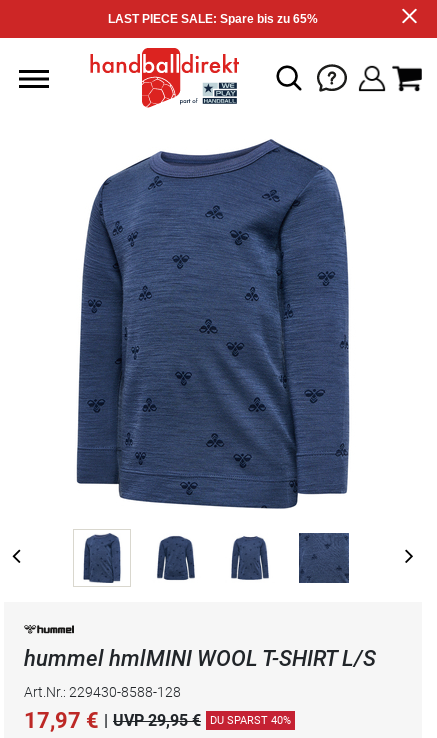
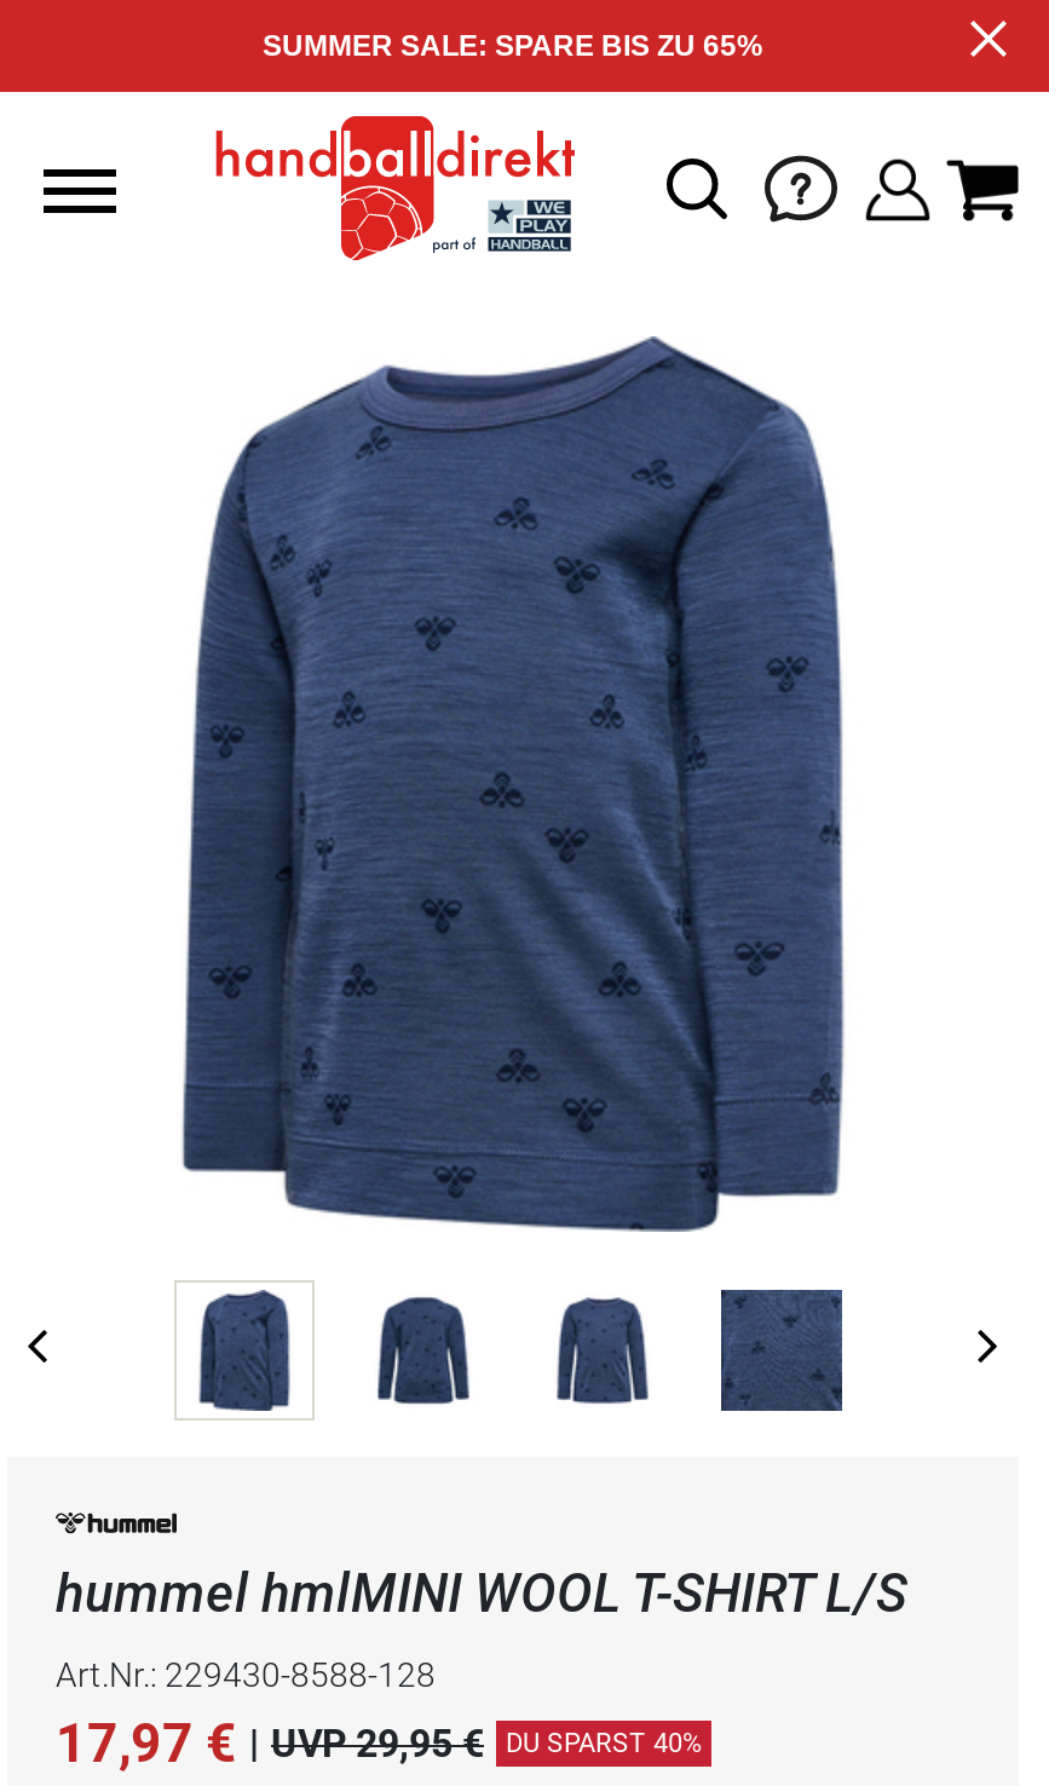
- LAST PIECE SALE: Spare bis zu 65%
+ SUMMER SALE: SPARE BIS ZU 65%
